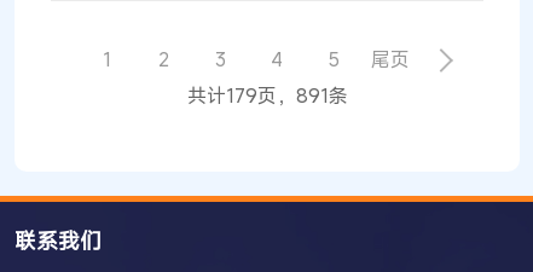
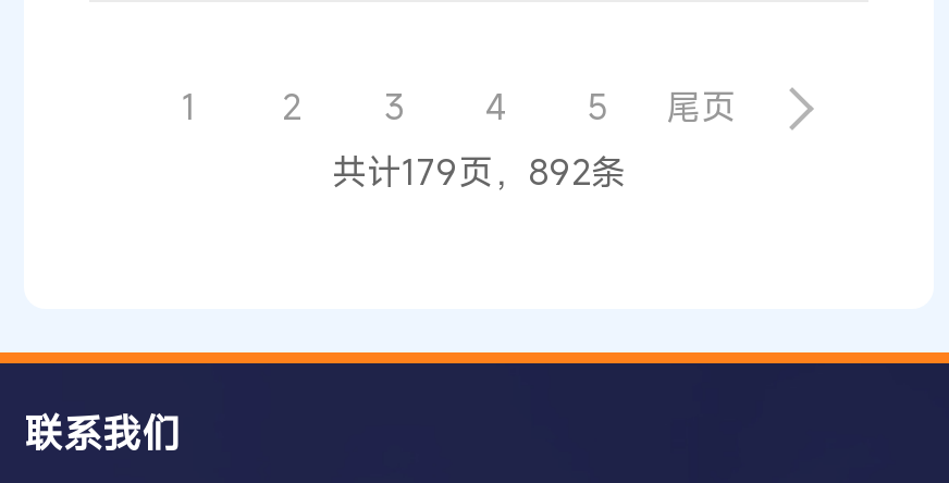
- 共计179页，891条
+ 共计179页，892条
